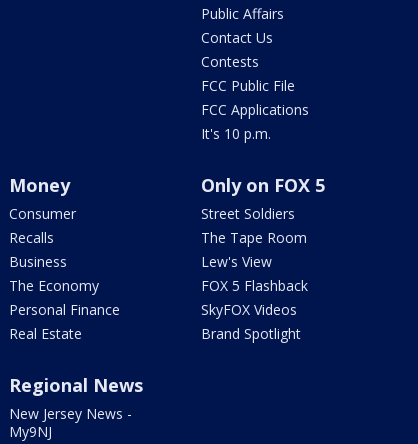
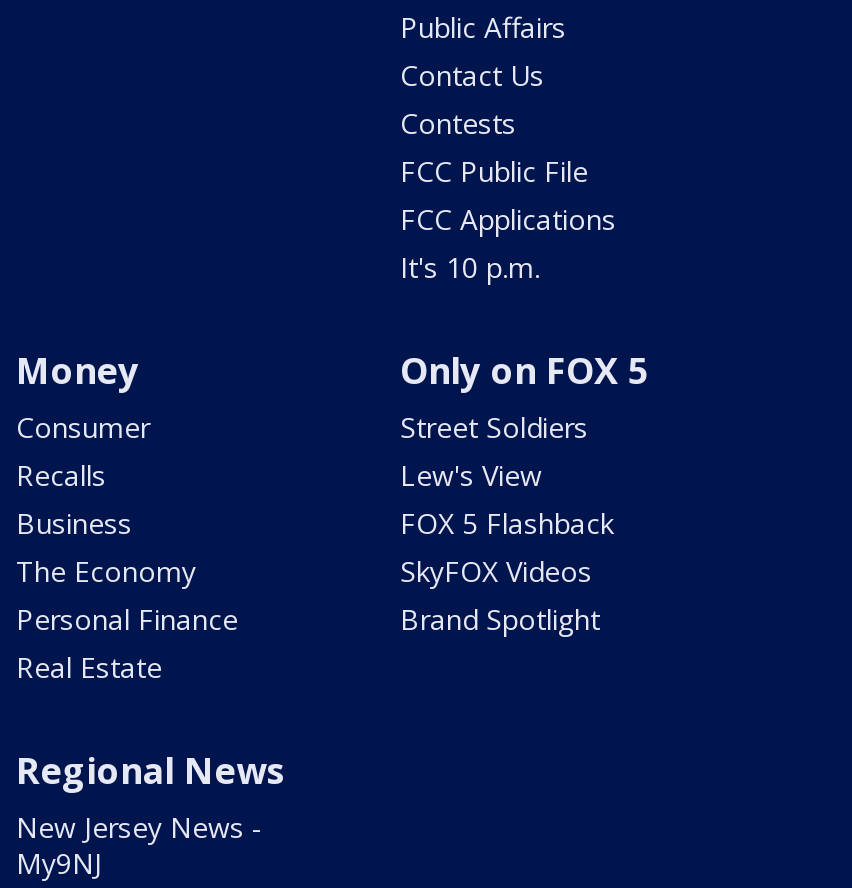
- The Tape Room

moved up: Lew's View | FOX 5 Flashback | SkyFOX Videos | Brand Spotlight
